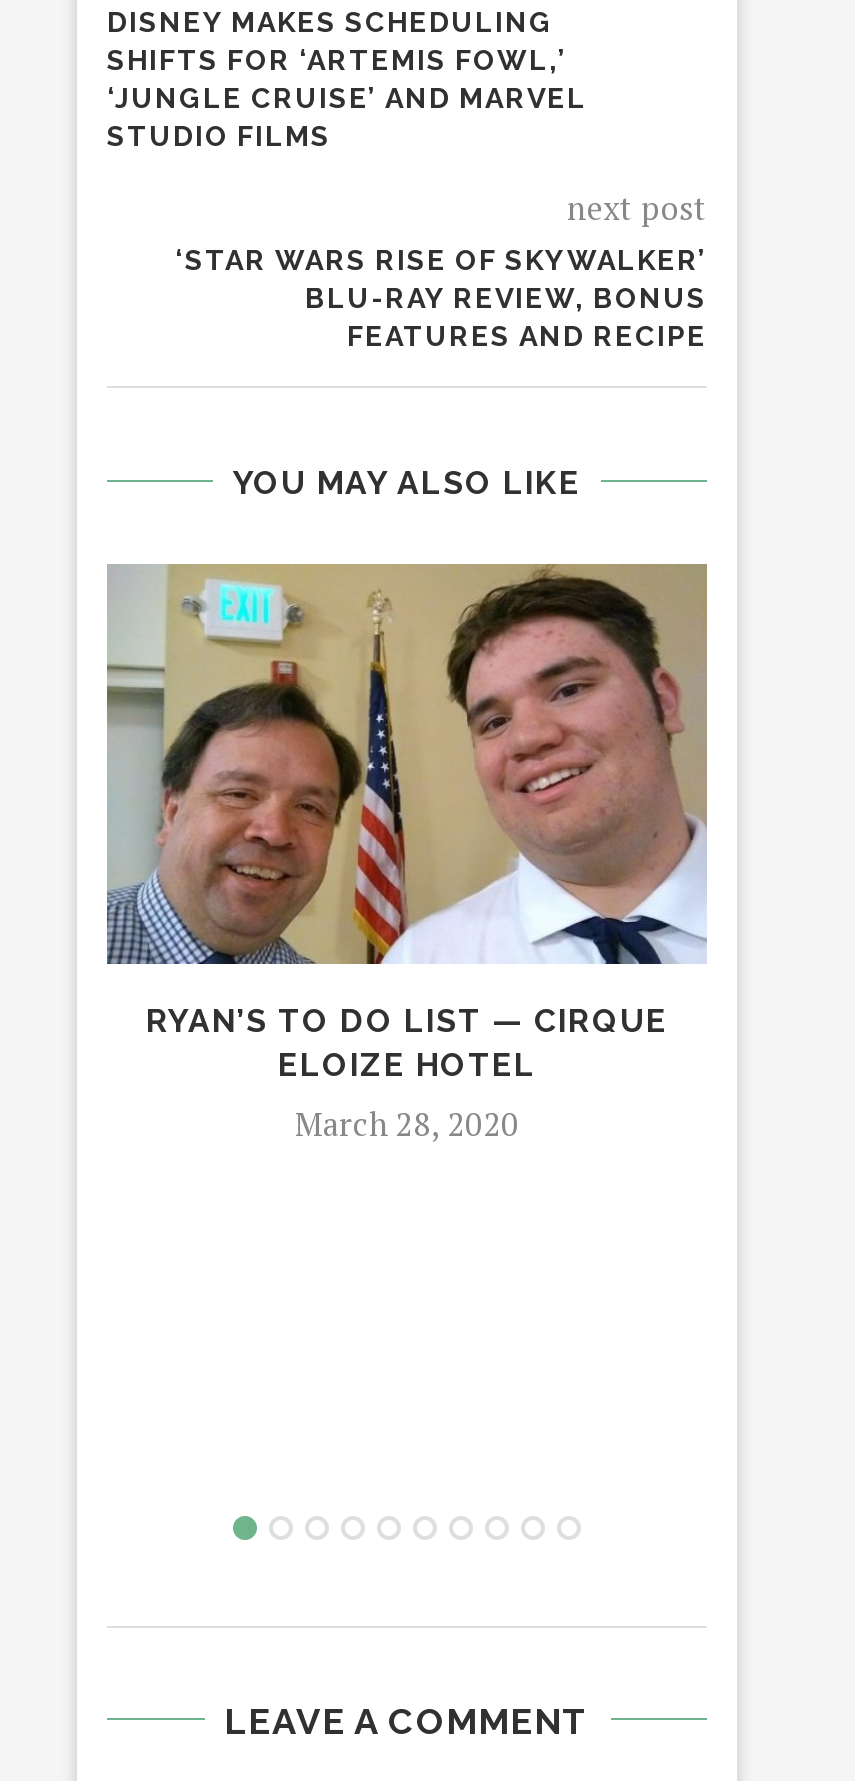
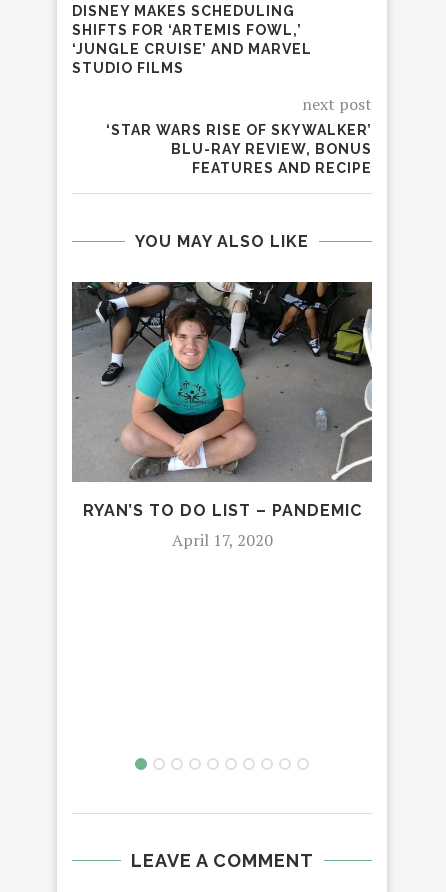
- [image]
- RYAN’S TO DO LIST — CIRQUE
- ELOIZE HOTEL
- March 28, 2020
+ [image]
+ RYAN’S TO DO LIST – PANDEMIC
+ April 17, 2020
